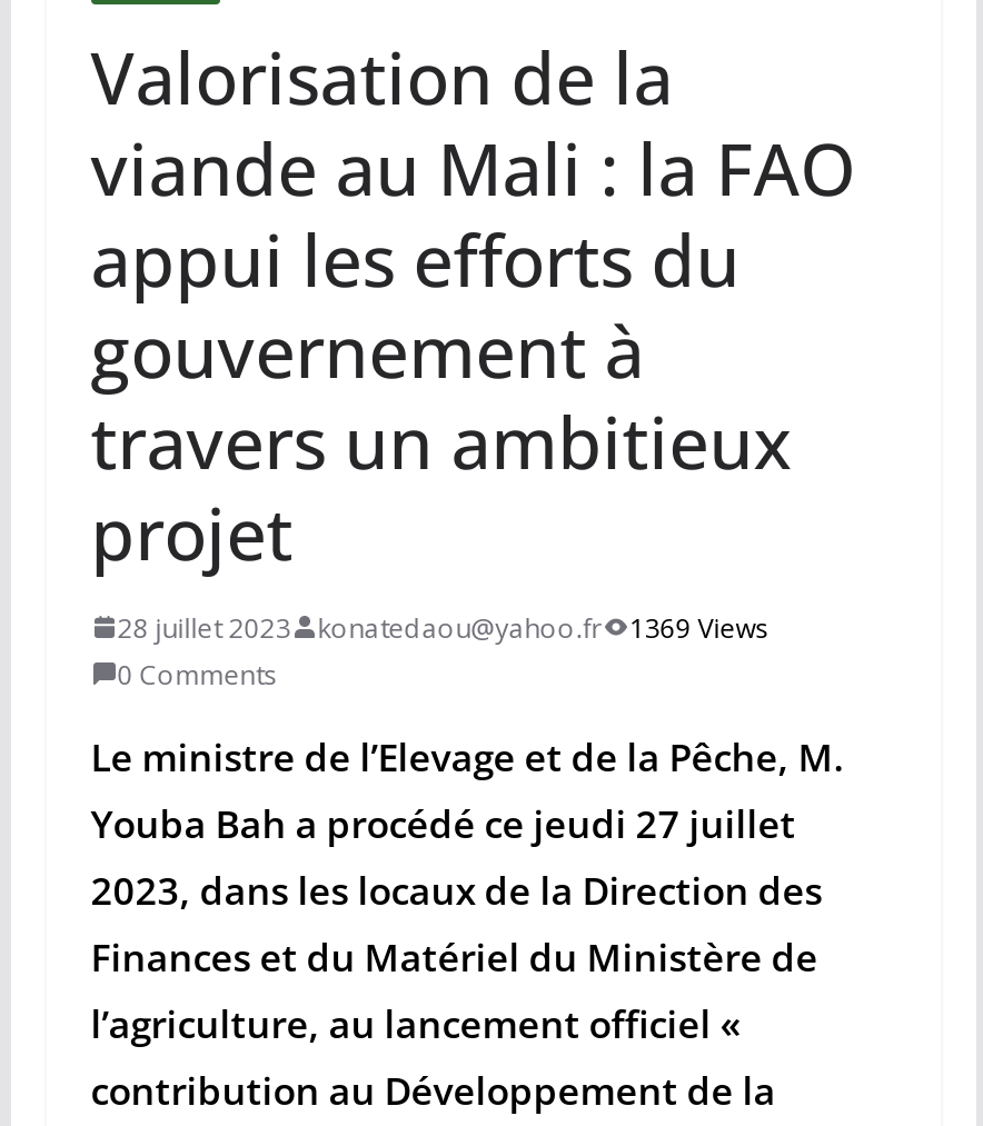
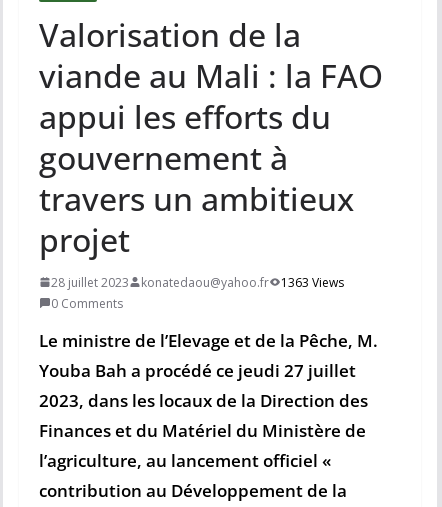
- 28 juillet 2023 konatedaou@yahoo.fr 1369 Views
+ 28 juillet 2023 konatedaou@yahoo.fr 1363 Views
